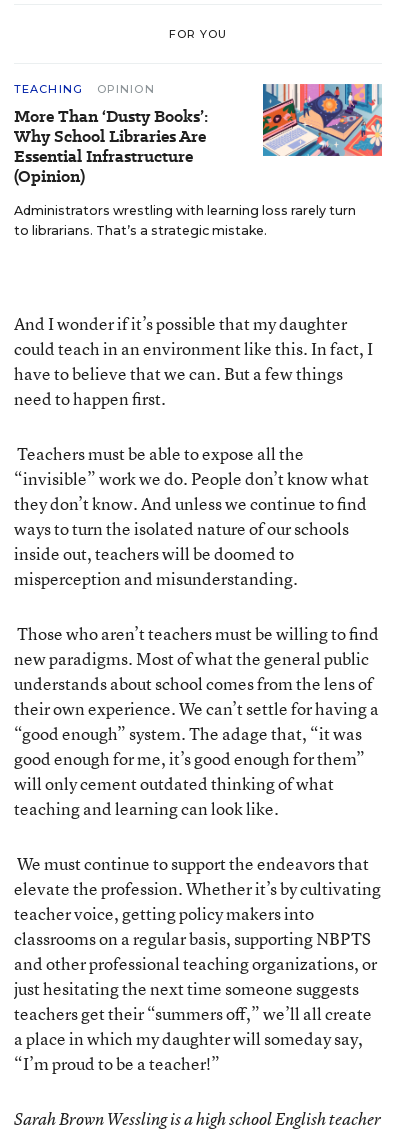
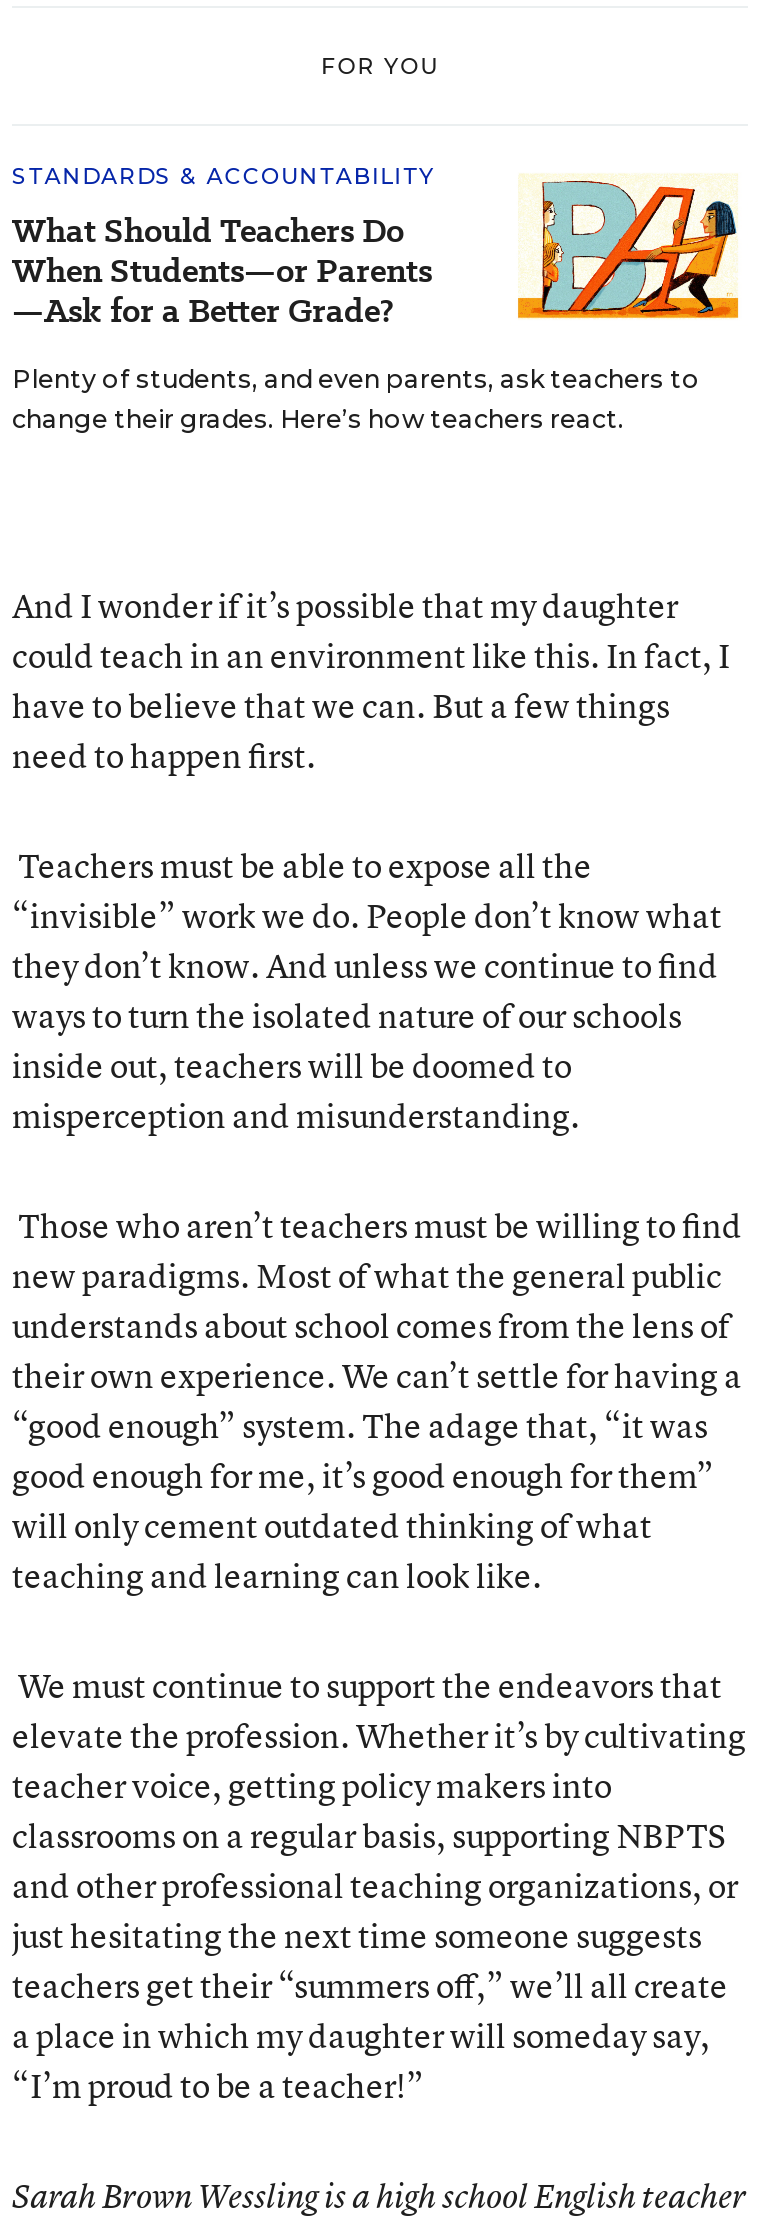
- TEACHING
- OPINION
- More Than ‘Dusty Books’:
- Why School Libraries Are
- Essential Infrastructure
- (Opinion)
+ STANDARDS & ACCOUNTABILITY
+ What Should Teachers Do
+ When Students—or Parents
+ —Ask for a Better Grade?

- [image]
+ [image]

- Administrators wrestling with learning loss rarely turn
- to librarians. That’s a strategic mistake.
+ Plenty of students, and even parents, ask teachers to
+ change their grades. Here’s how teachers react.
